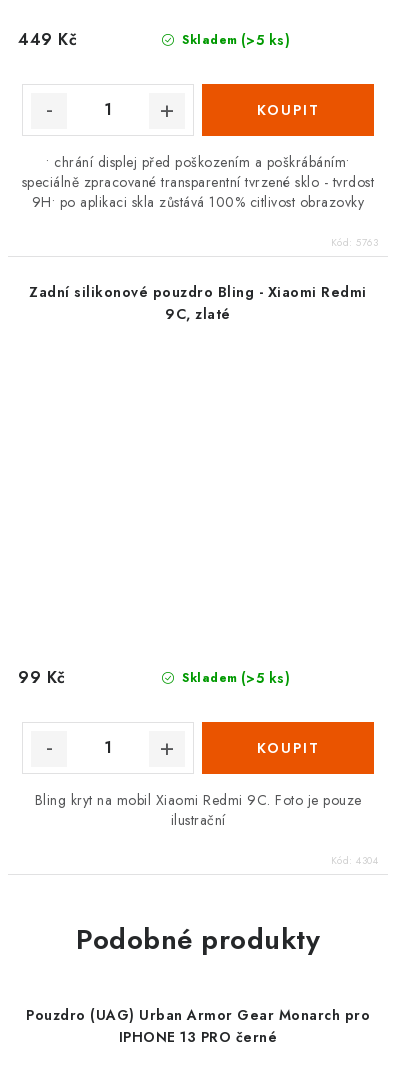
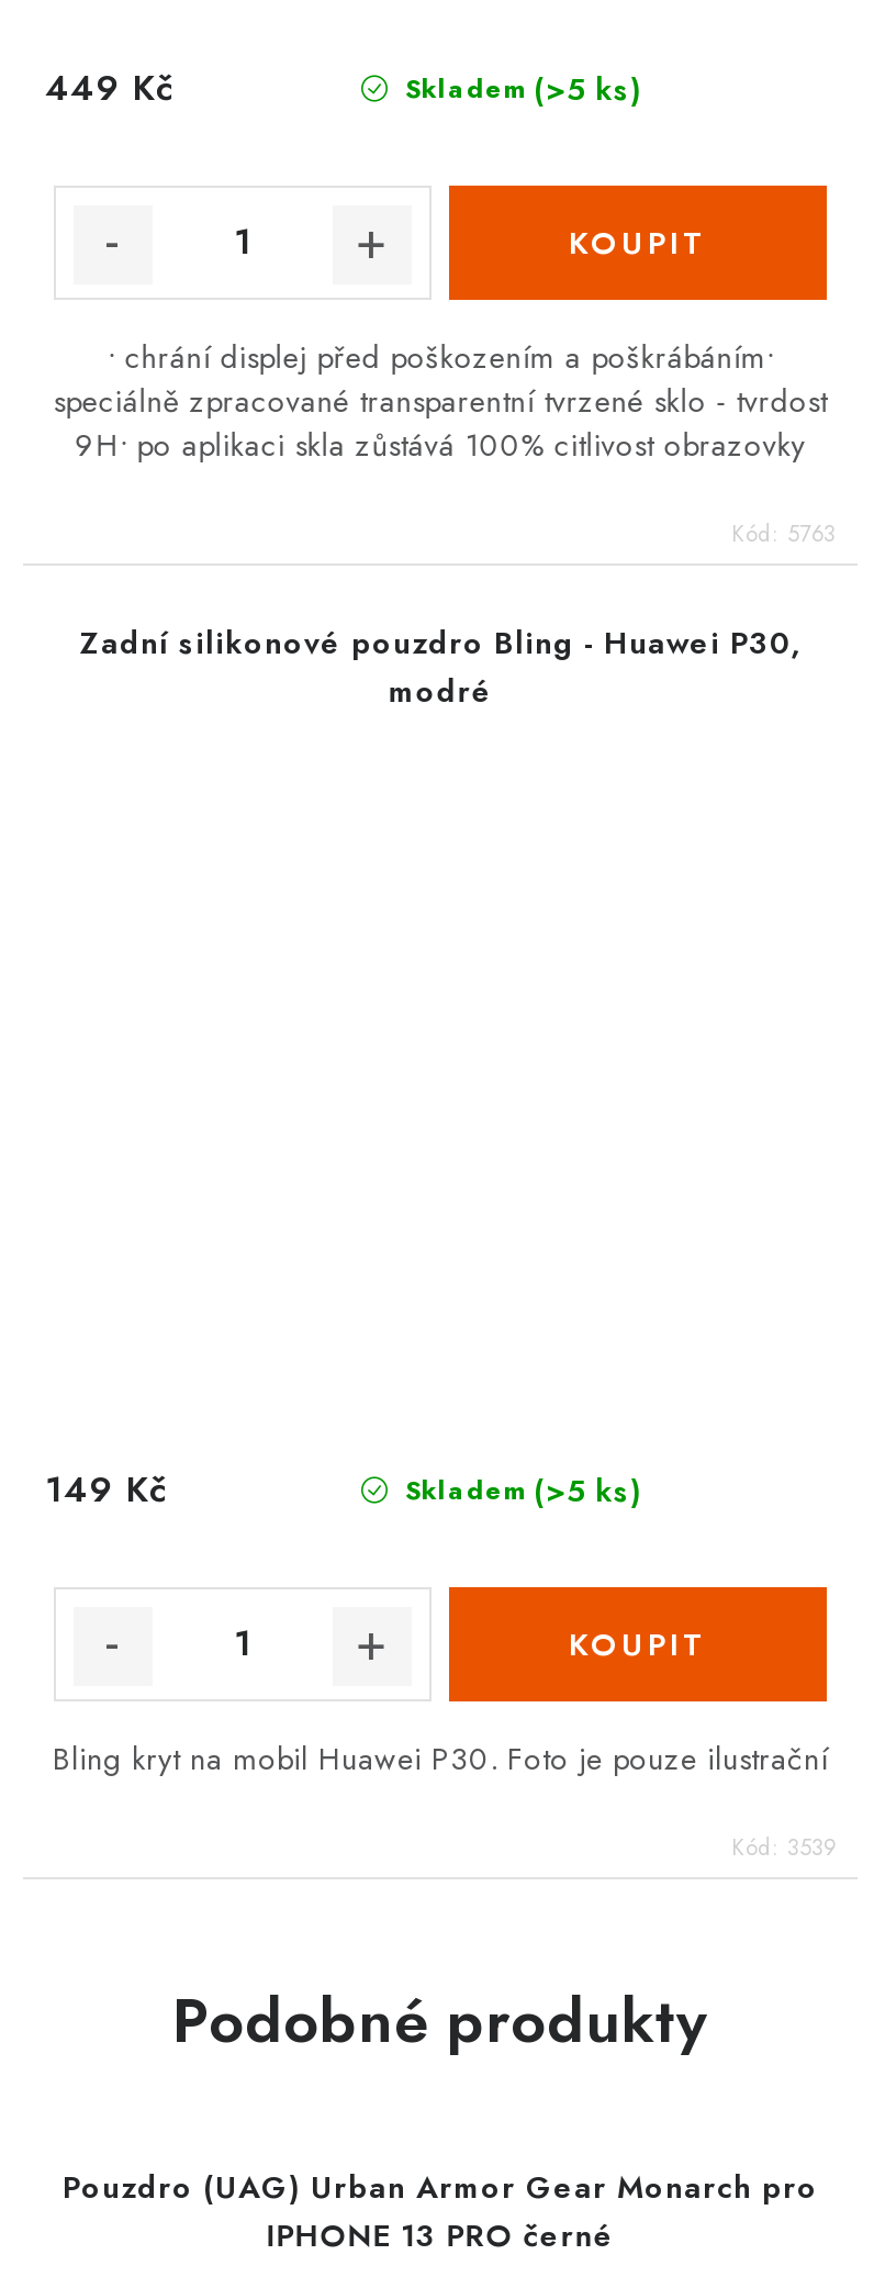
- Zadní silikonové pouzdro Bling - Xiaomi Redmi
- 9C, zlaté
+ Zadní silikonové pouzdro Bling - Huawei P30,
+ modré

- 99 Kč
+ 149 Kč

- Bling kryt na mobil Xiaomi Redmi 9C. Foto je pouze
- ilustrační
+ Bling kryt na mobil Huawei P30. Foto je pouze ilustrační

- Kód: 4304
+ Kód: 3539
